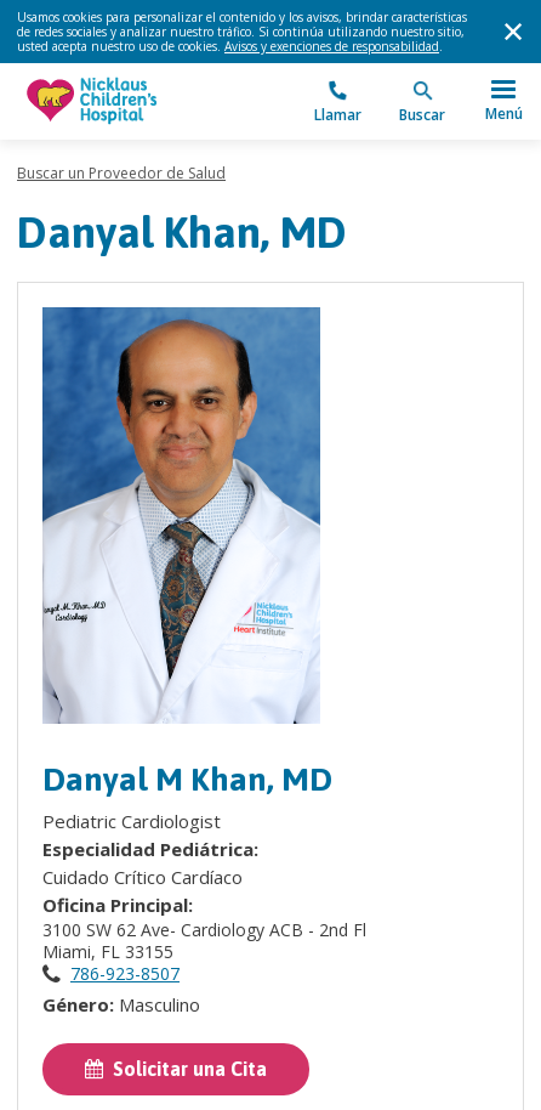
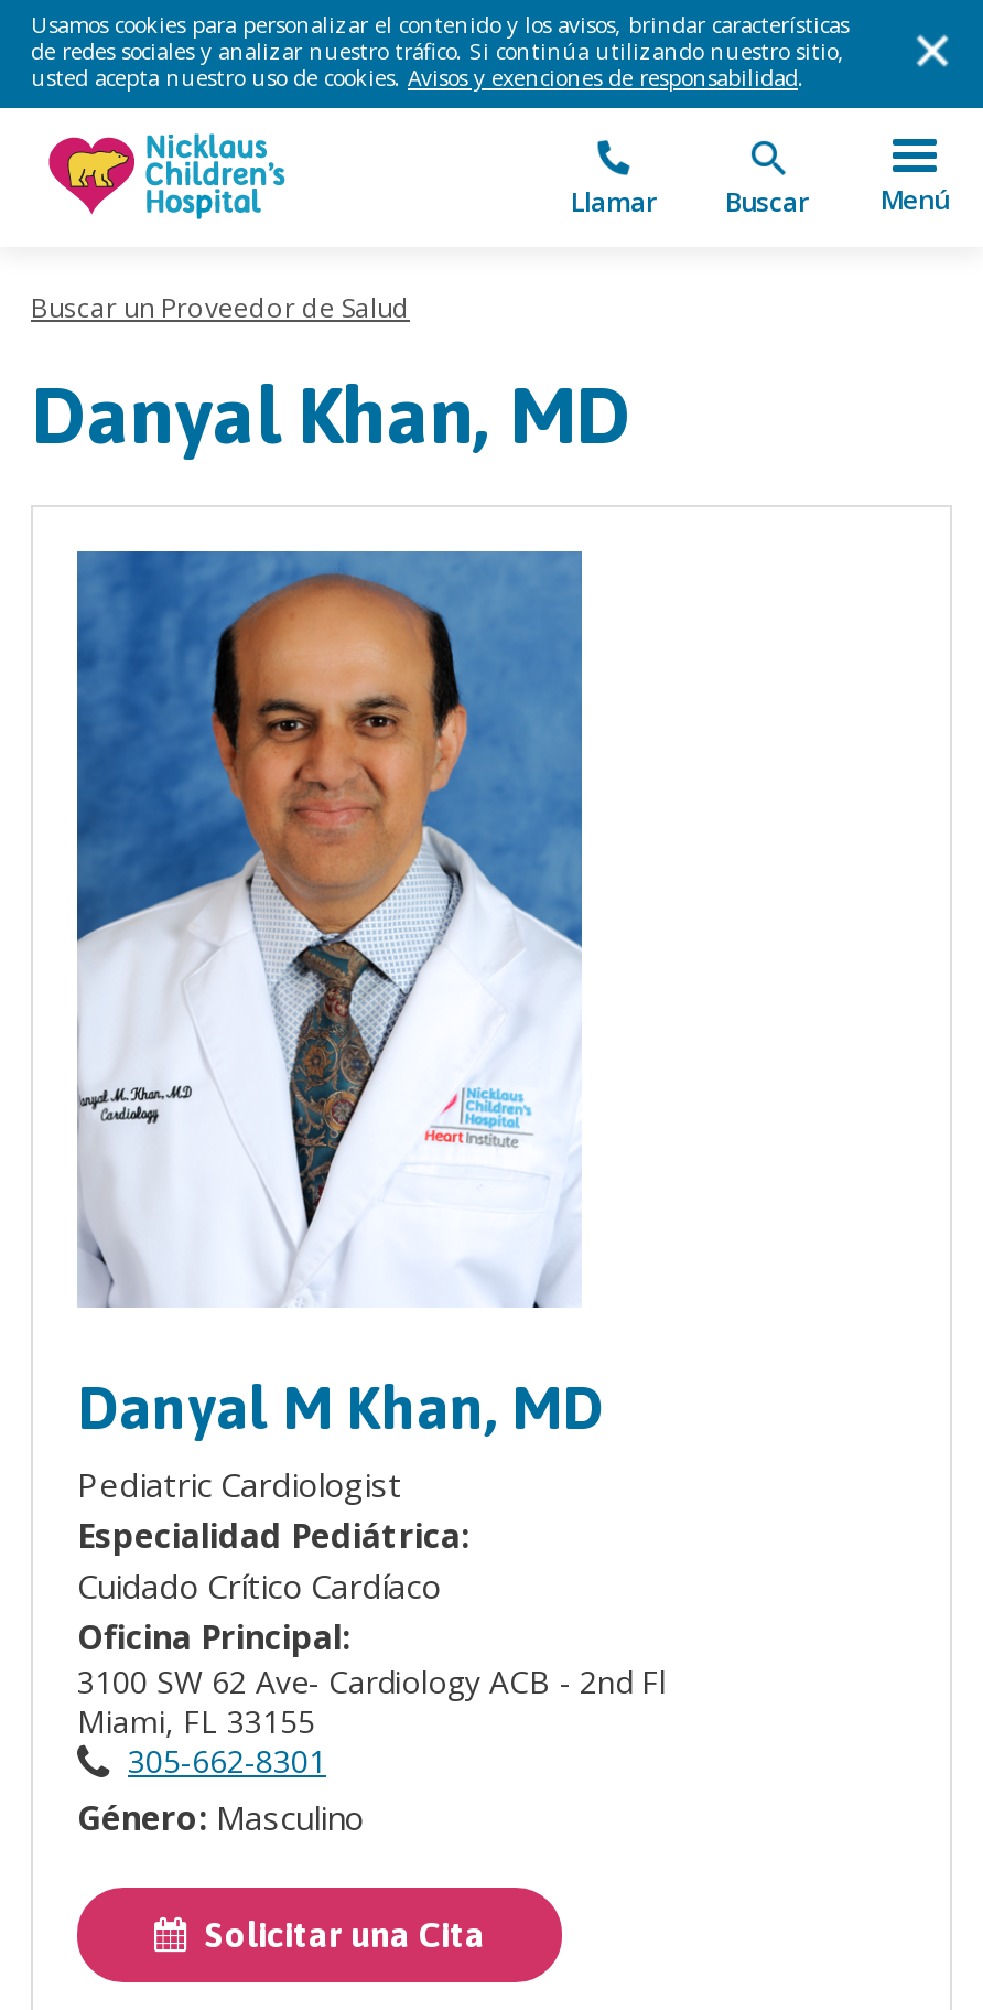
- 786-923-8507
+ 305-662-8301
